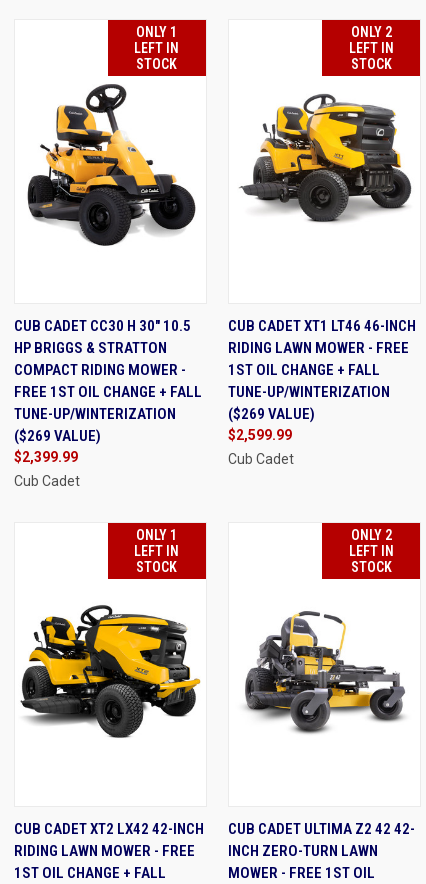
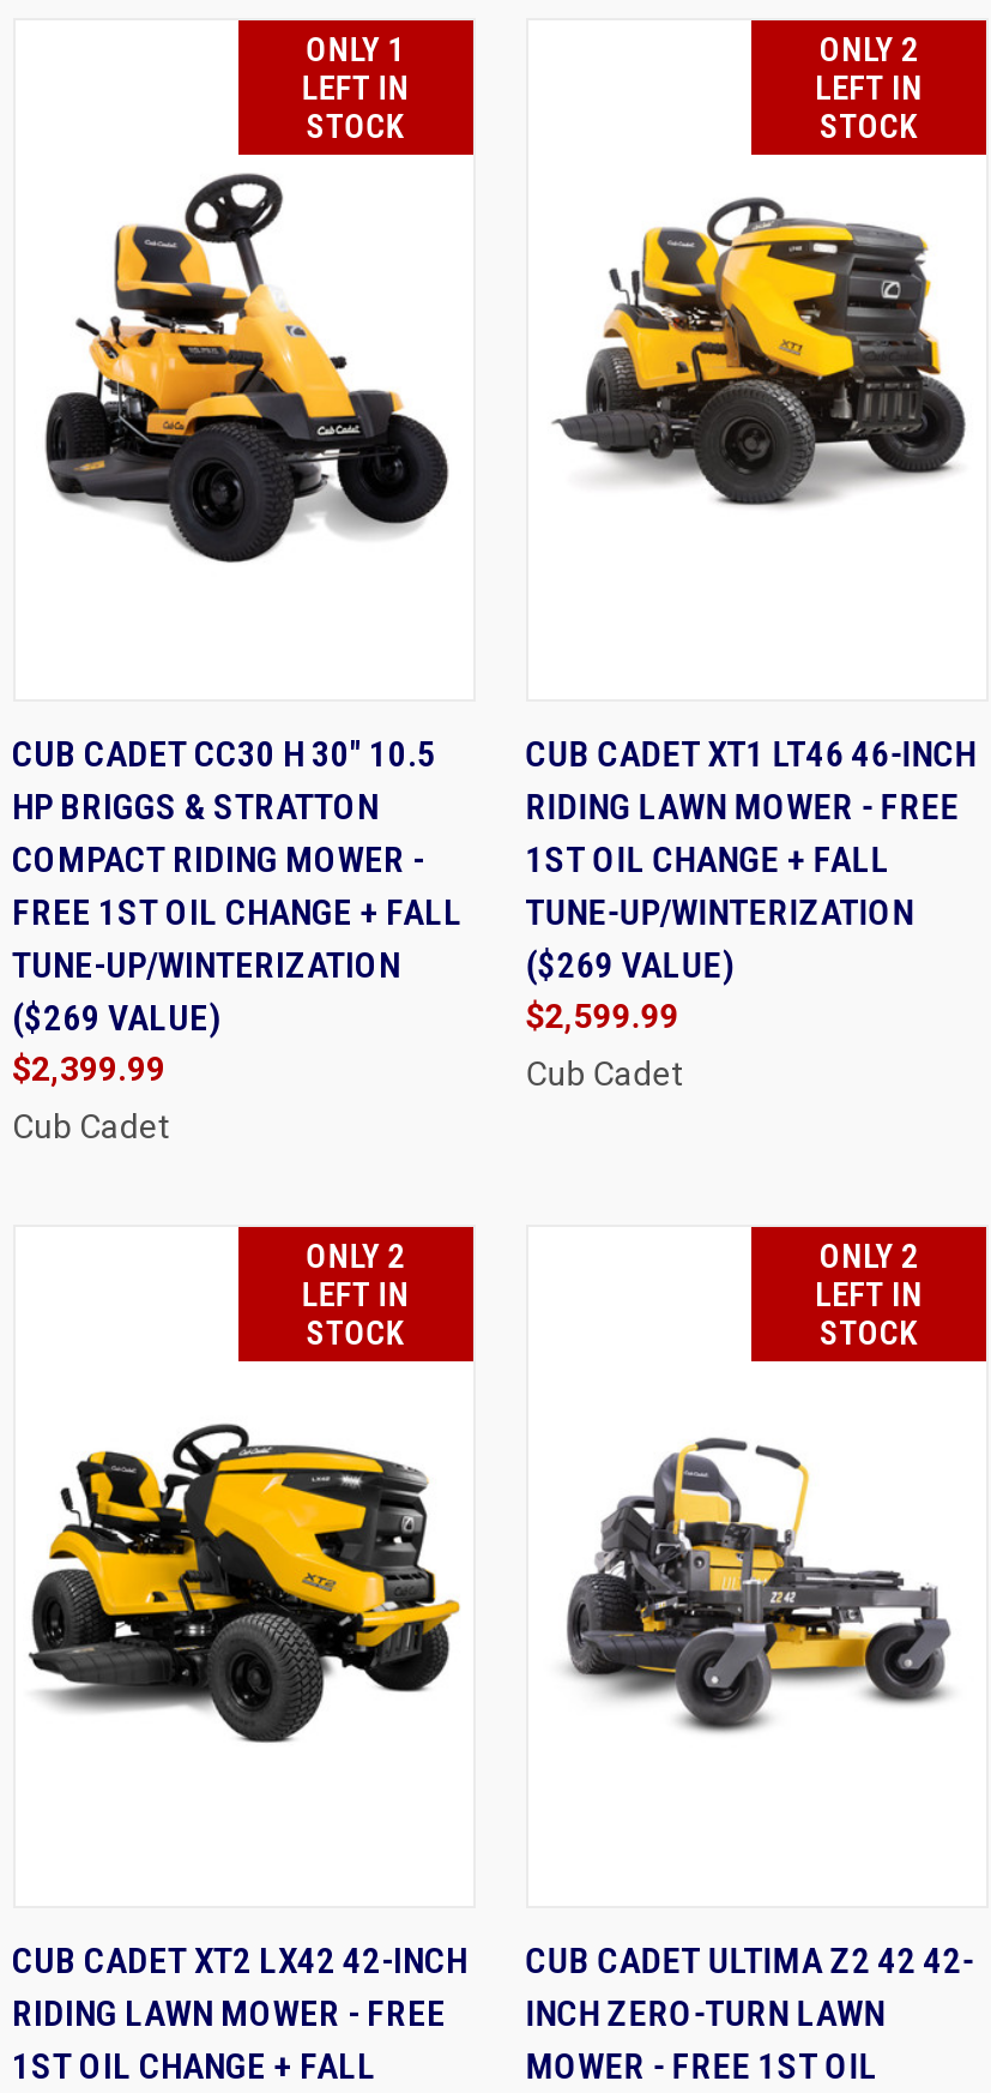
- ONLY 1
+ ONLY 2
